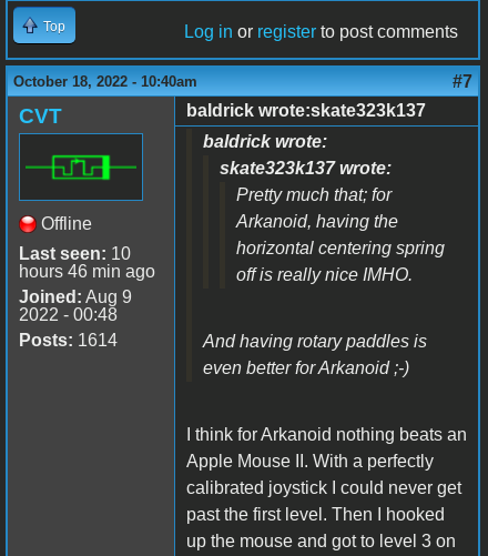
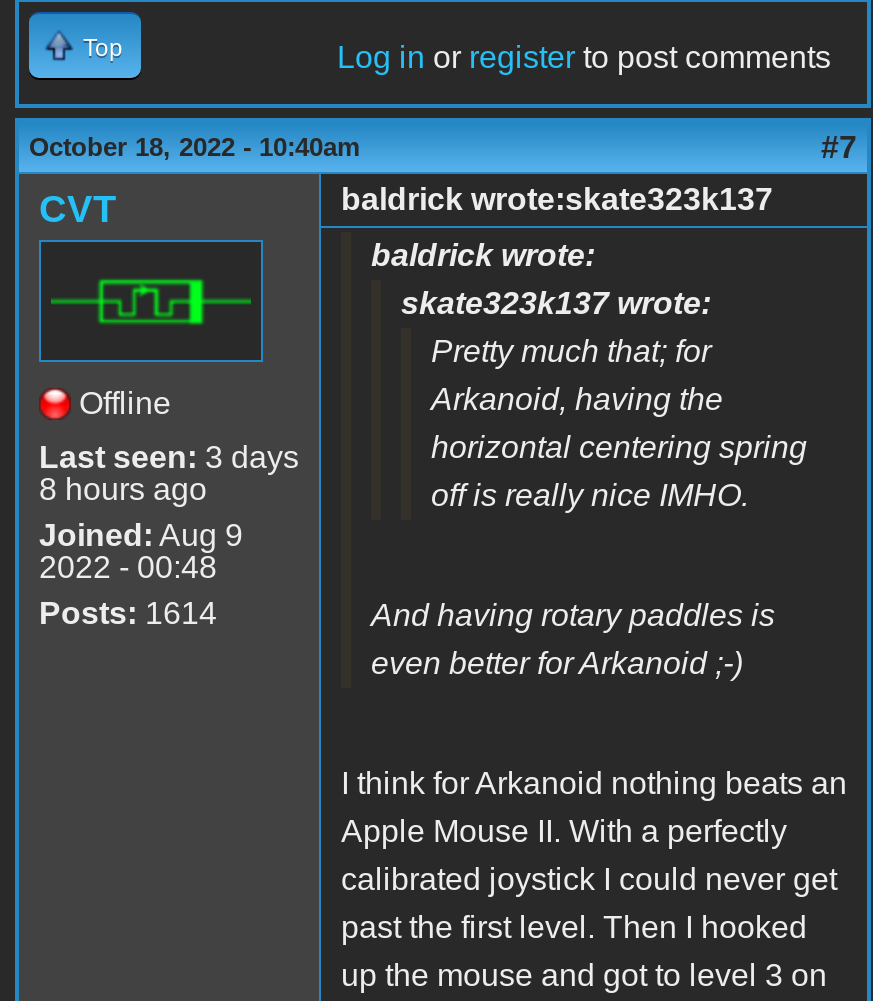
- Last seen: 10
- hours 46 min ago
+ Last seen: 3 days
+ 8 hours ago
